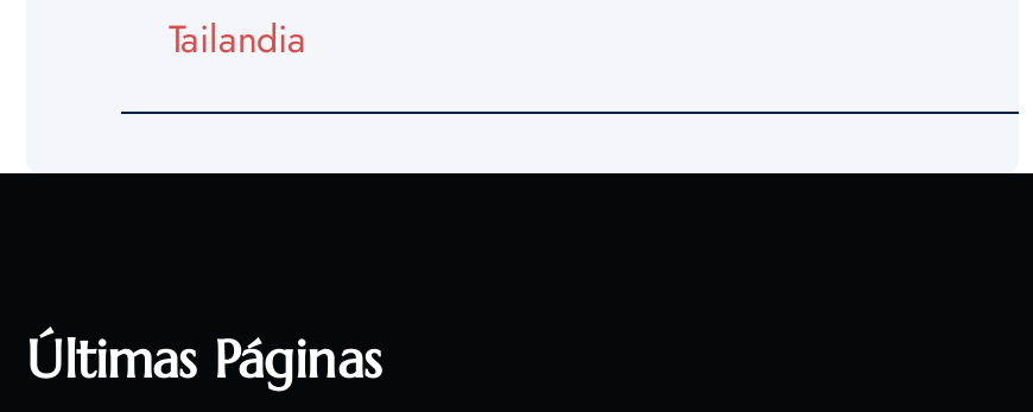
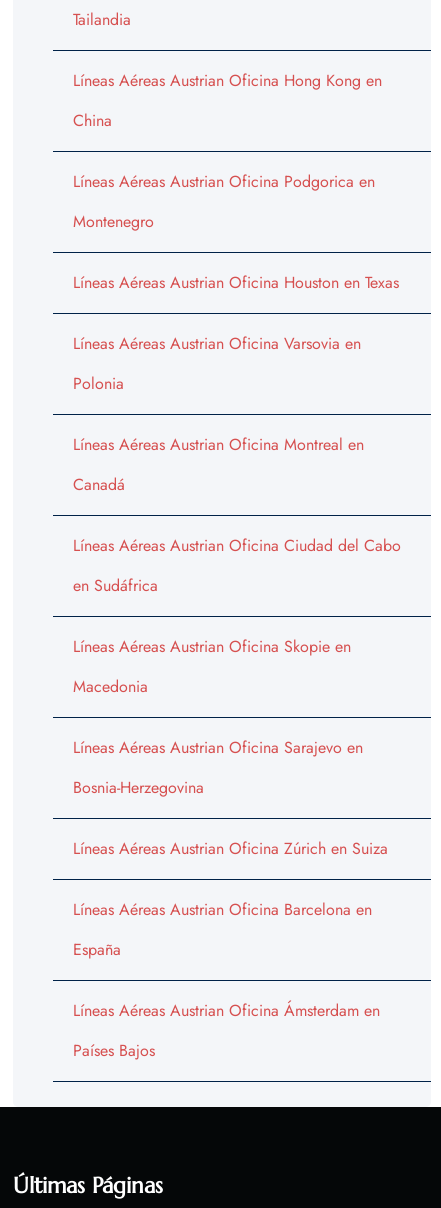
+ Líneas Aéreas Austrian Oficina Hong Kong en
+ China
+ Líneas Aéreas Austrian Oficina Podgorica en
+ Montenegro
+ Líneas Aéreas Austrian Oficina Houston en Texas
+ Líneas Aéreas Austrian Oficina Varsovia en
+ Polonia
+ Líneas Aéreas Austrian Oficina Montreal en
+ Canadá
+ Líneas Aéreas Austrian Oficina Ciudad del Cabo
+ en Sudáfrica
+ Líneas Aéreas Austrian Oficina Skopie en
+ Macedonia
+ Líneas Aéreas Austrian Oficina Sarajevo en
+ Bosnia-Herzegovina
+ Líneas Aéreas Austrian Oficina Zúrich en Suiza
+ Líneas Aéreas Austrian Oficina Barcelona en
+ España
+ Líneas Aéreas Austrian Oficina Ámsterdam en
+ Países Bajos
